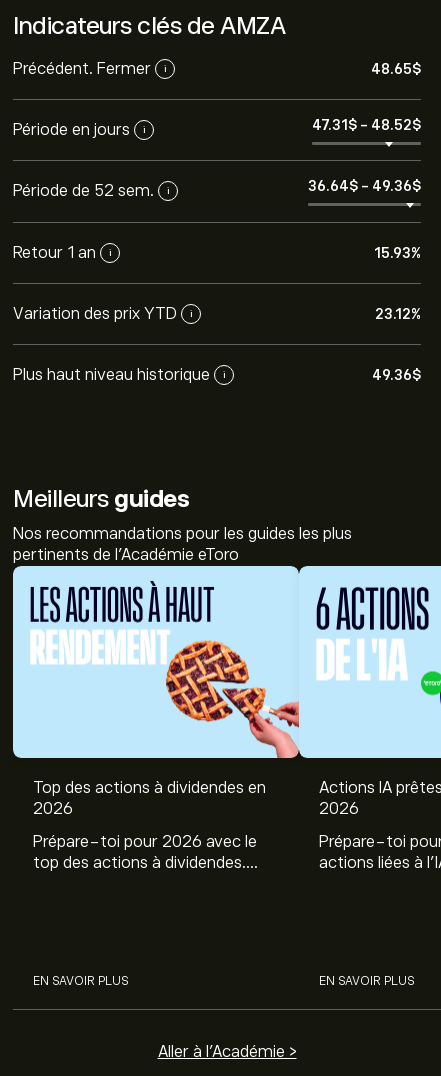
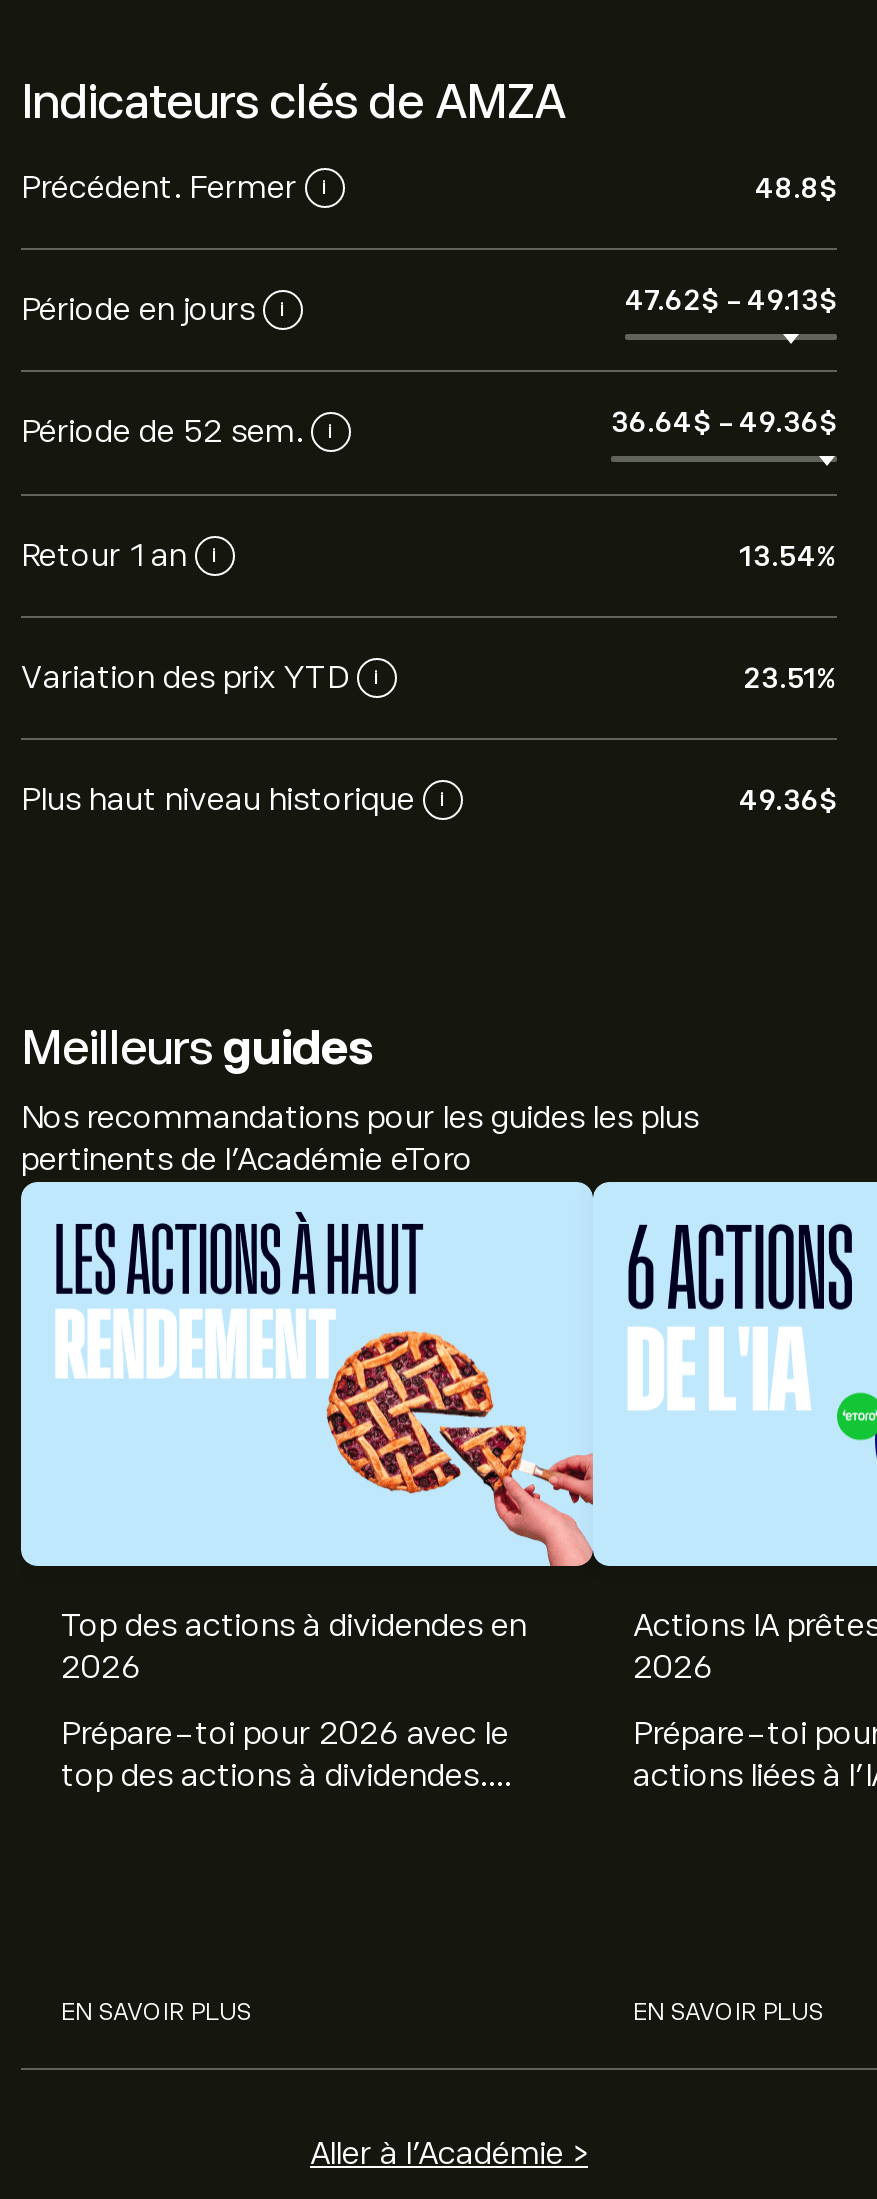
- 48.65$
+ 48.8$

- 47.31$- 48.52$
+ 47.62$- 49.13$

- 15.93%
+ 13.54%

- 23.12%
+ 23.51%
